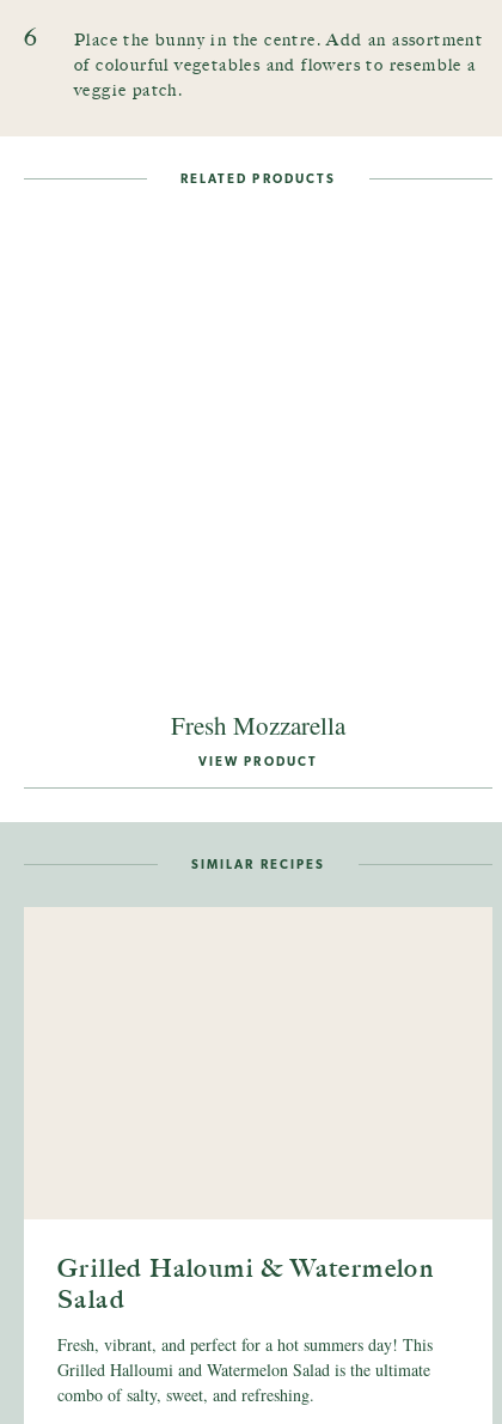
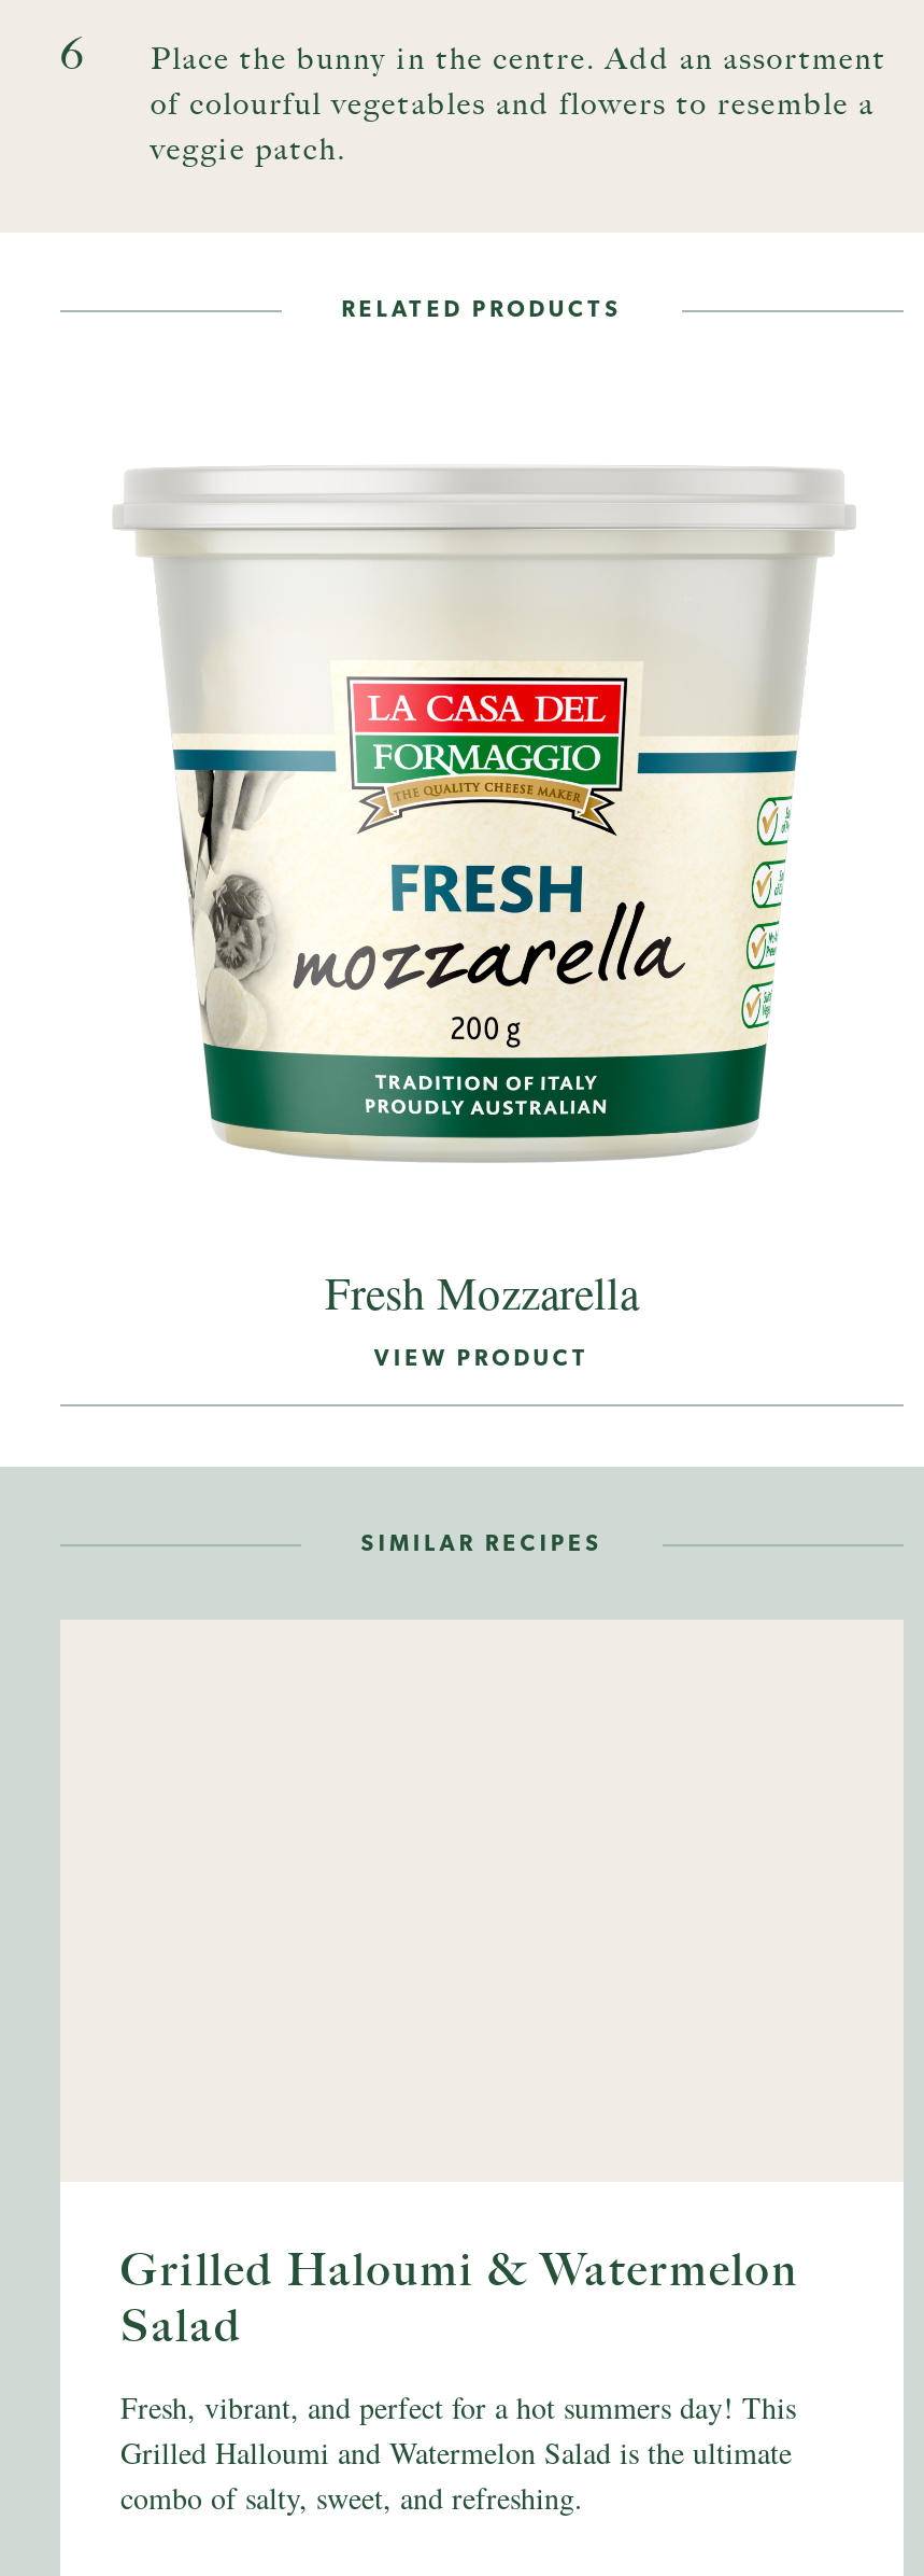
+ [image]
